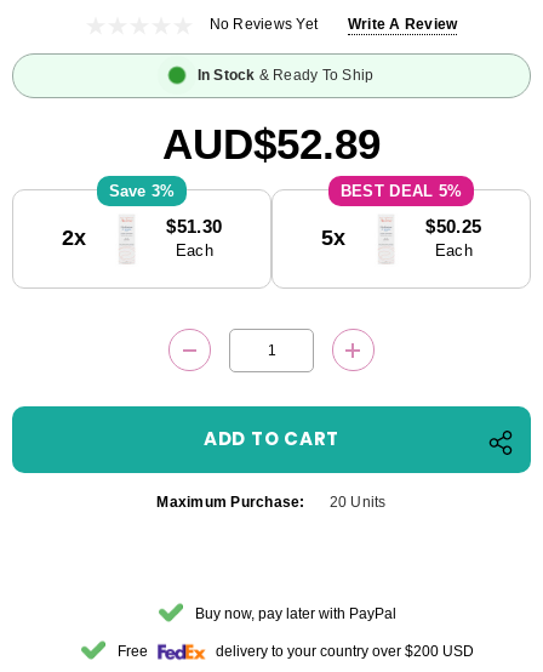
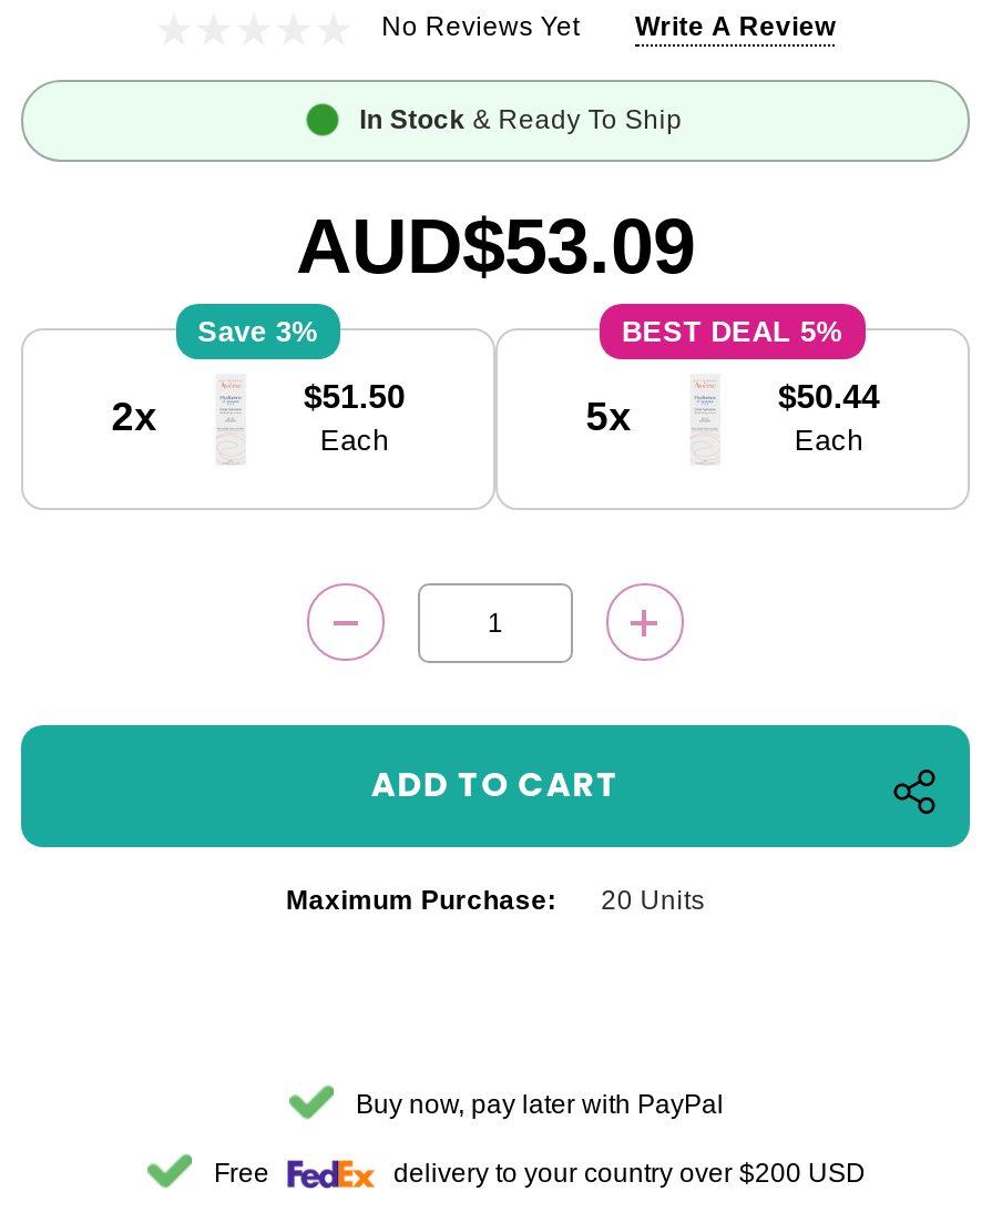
- AUD$52.89
+ AUD$53.09

- $51.30
+ $51.50

- $50.25
+ $50.44
